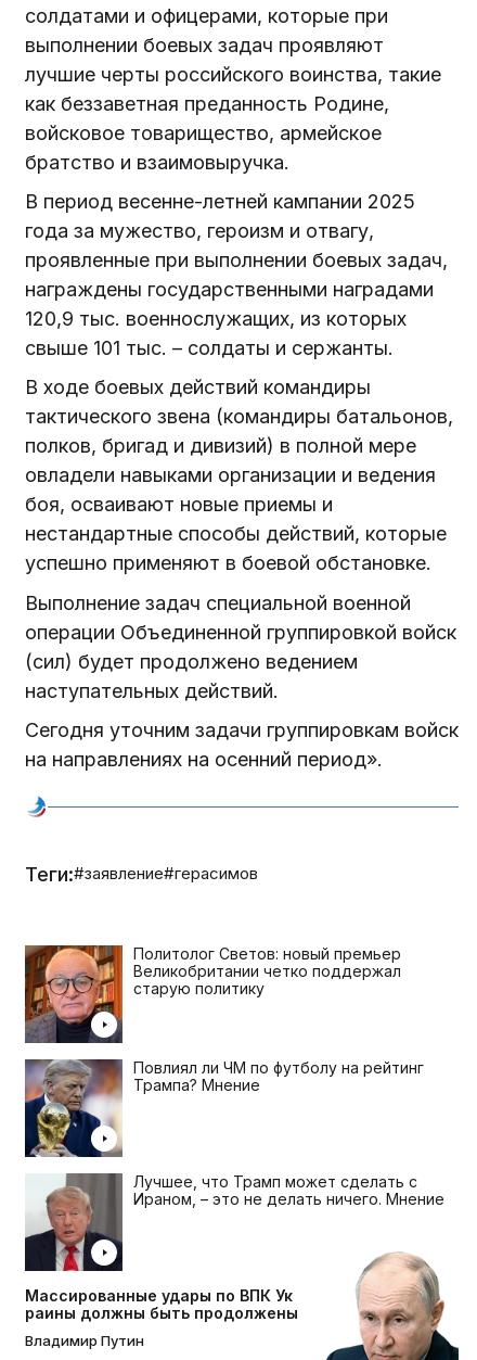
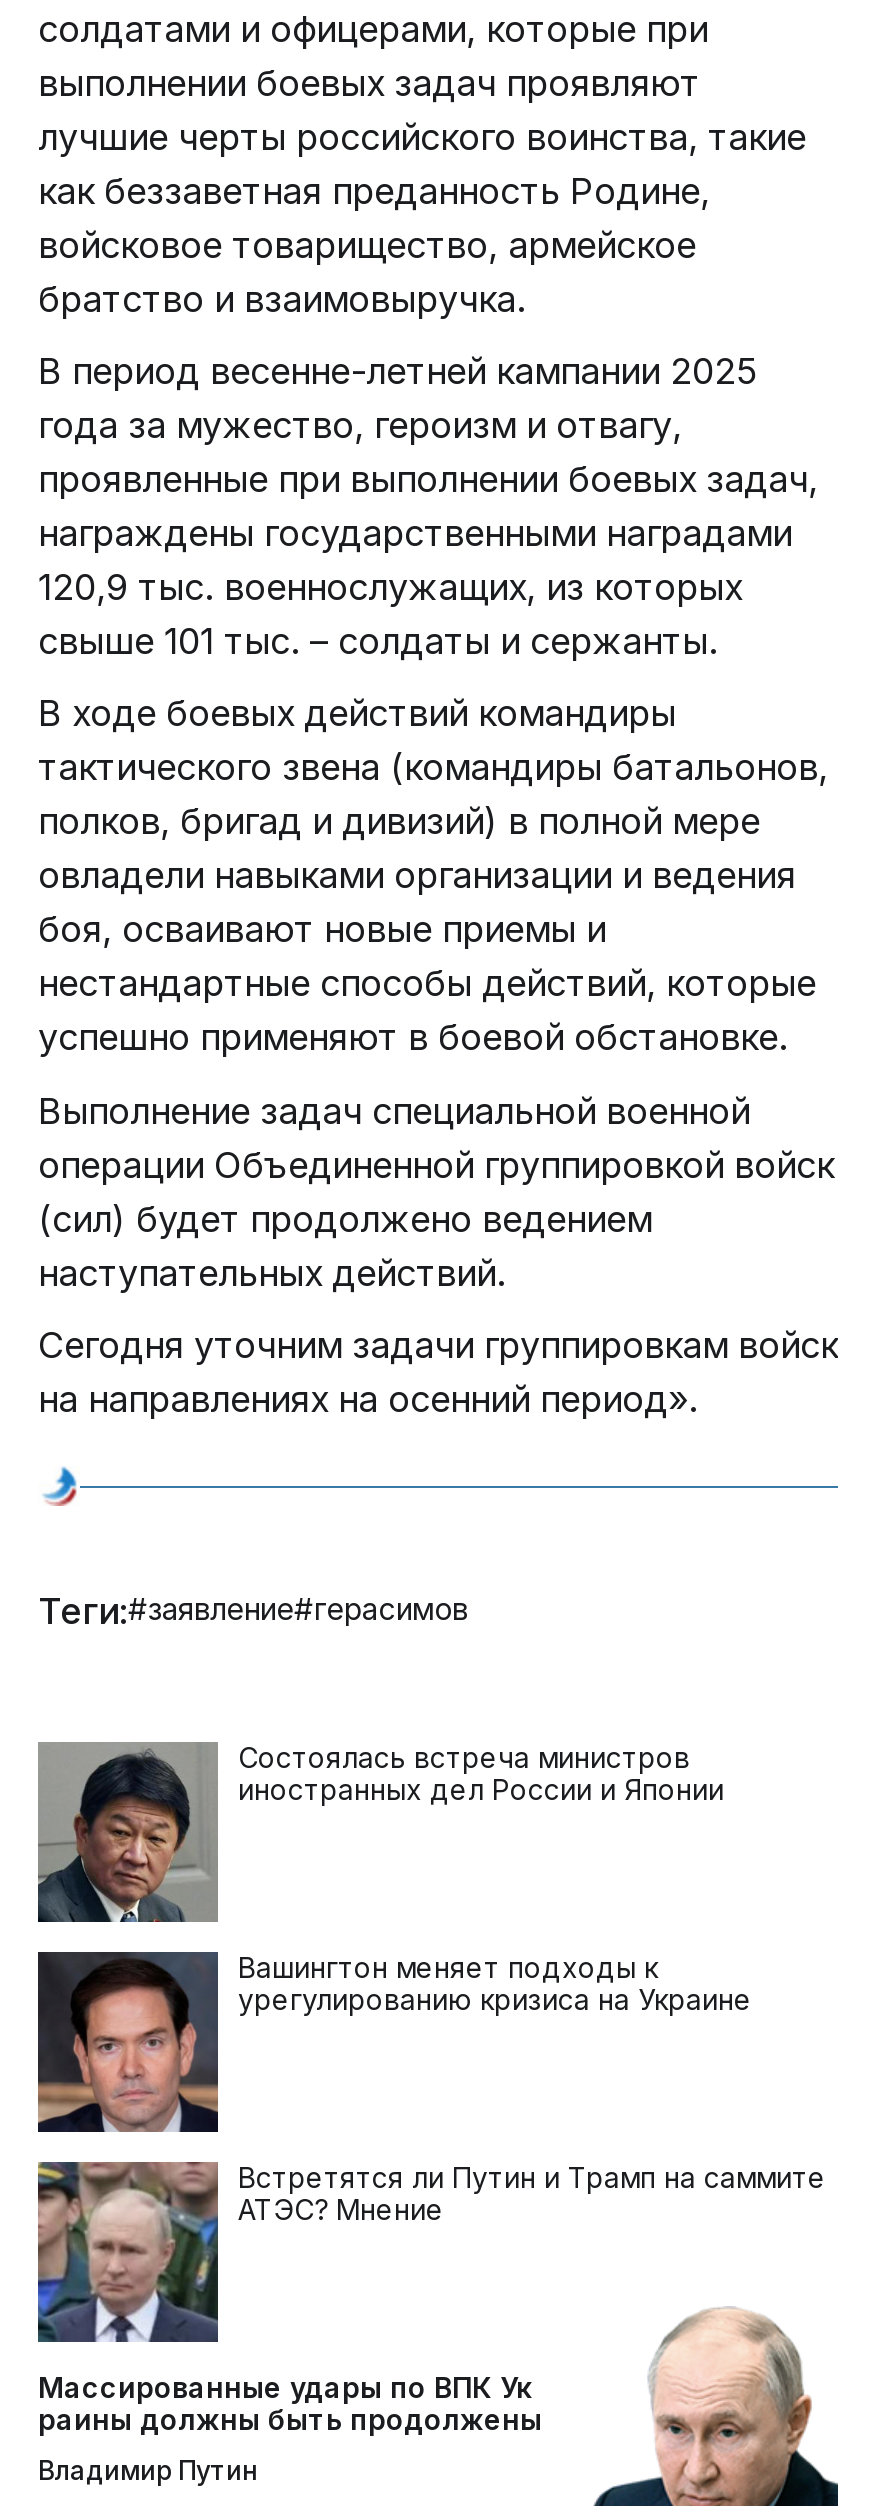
- [image]
- Политолог Светов: новый премьер
- Великобритании четко поддержал
- старую политику
+ [image]
+ Состоялась встреча министров
+ иностранных дел России и Японии

- [image]
- Повлиял ли ЧМ по футболу на рейтинг
- Трампа? Мнение
+ [image]
+ Вашингтон меняет подходы к
+ урегулированию кризиса на Украине

- [image]
- Лучшее, что Трамп может сделать с
- Ираном, – это не делать ничего. Мнение
+ [image]
+ Встретятся ли Путин и Трамп на саммите
+ АТЭС? Мнение
